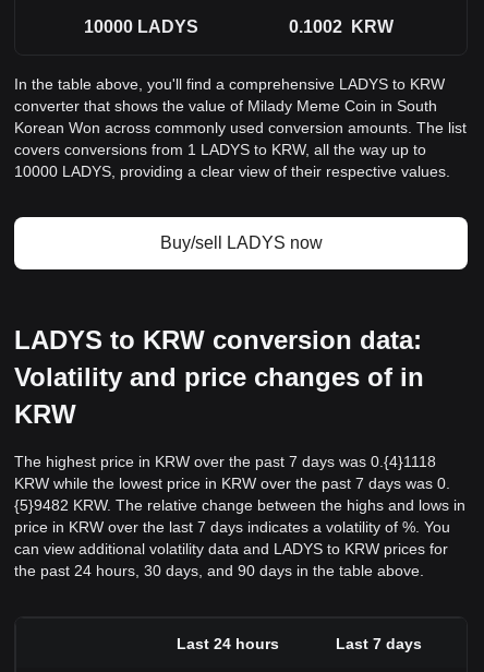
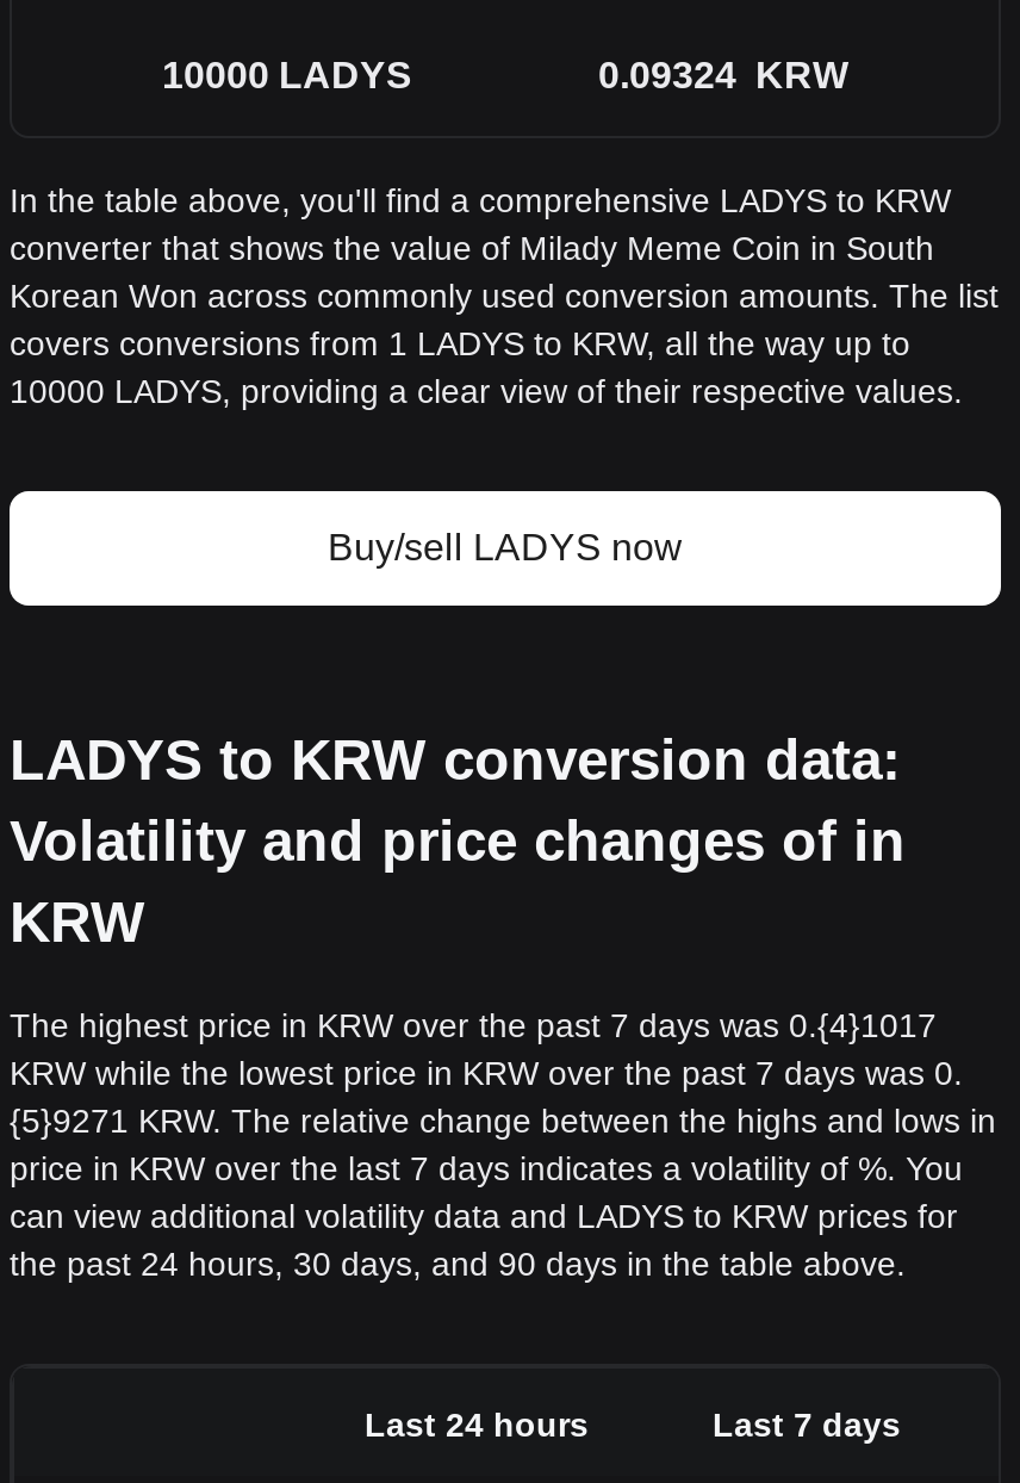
- 0.1002 KRW
+ 0.09324 KRW

- The highest price in KRW over the past 7 days was 0.{4}1118
+ The highest price in KRW over the past 7 days was 0.{4}1017

- {5}9482 KRW. The relative change between the highs and lows in
+ {5}9271 KRW. The relative change between the highs and lows in
